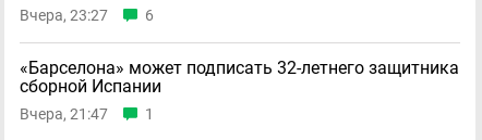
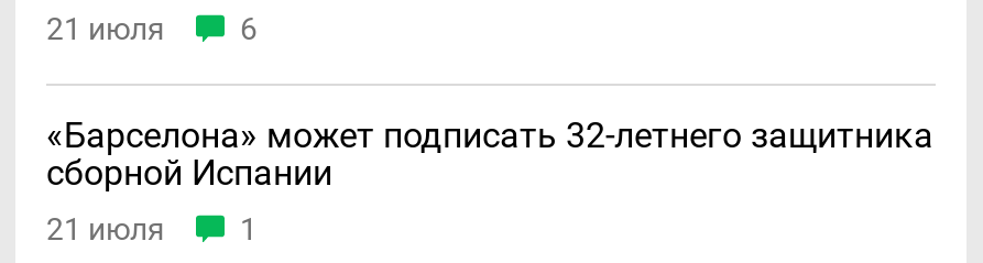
- Вчера, 23:27
+ 21 июля

- Вчера, 21:47
+ 21 июля
